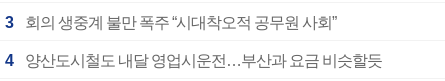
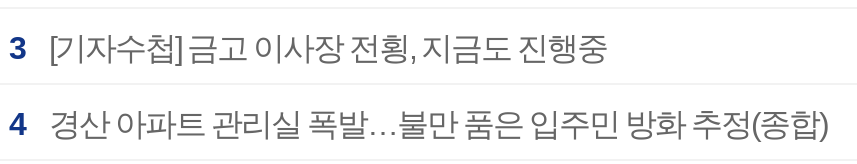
- 회의 생중계 불만 폭주 “시대착오적 공무원 사회”
+ [기자수첩] 금고 이사장 전횡, 지금도 진행중

- 양산도시철도 내달 영업시운전…부산과 요금 비슷할듯
+ 경산 아파트 관리실 폭발…불만 품은 입주민 방화 추정(종합)
